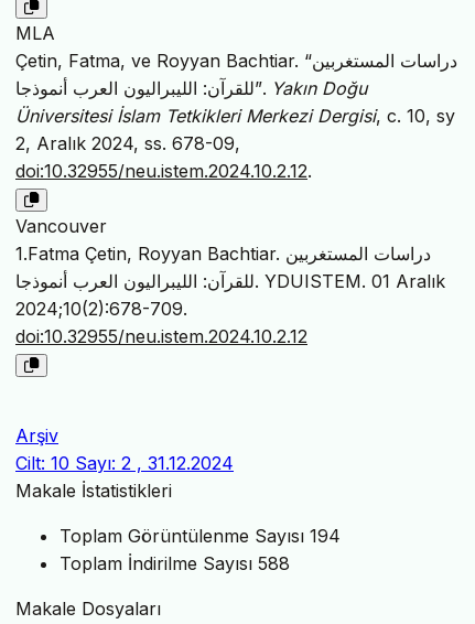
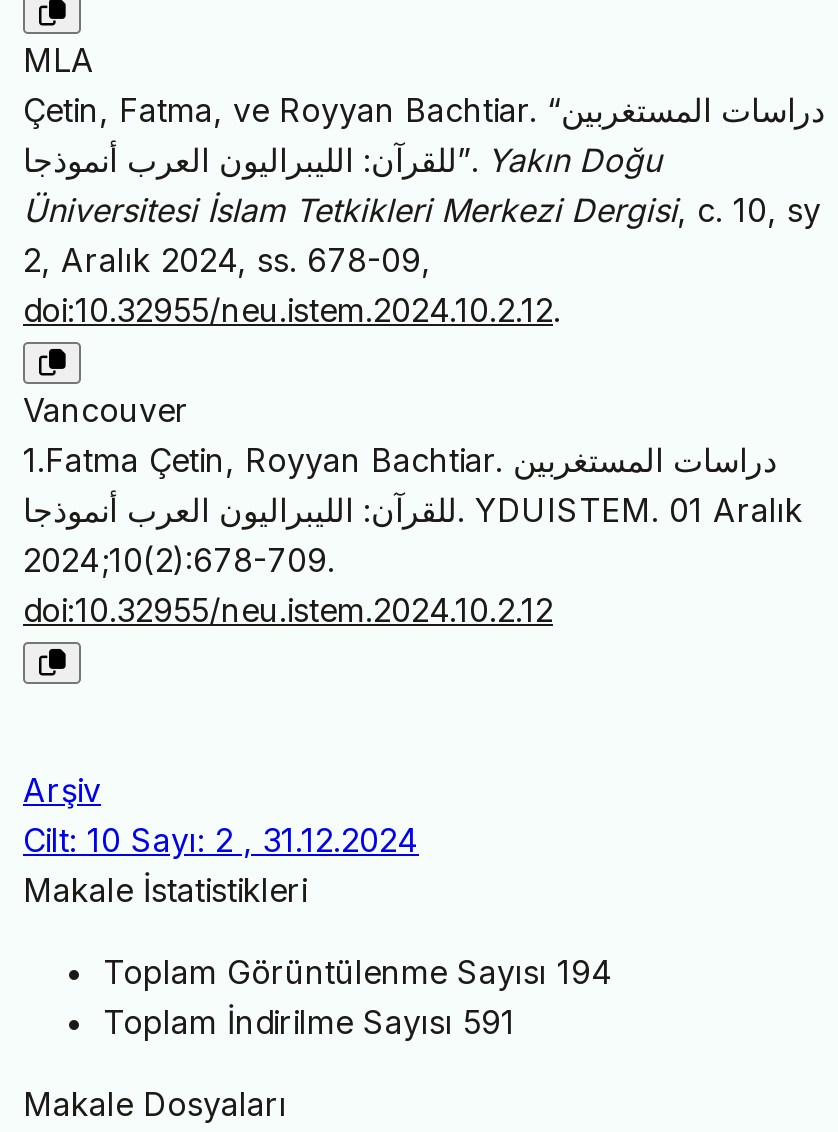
- Toplam İndirilme Sayısı 588
+ Toplam İndirilme Sayısı 591
